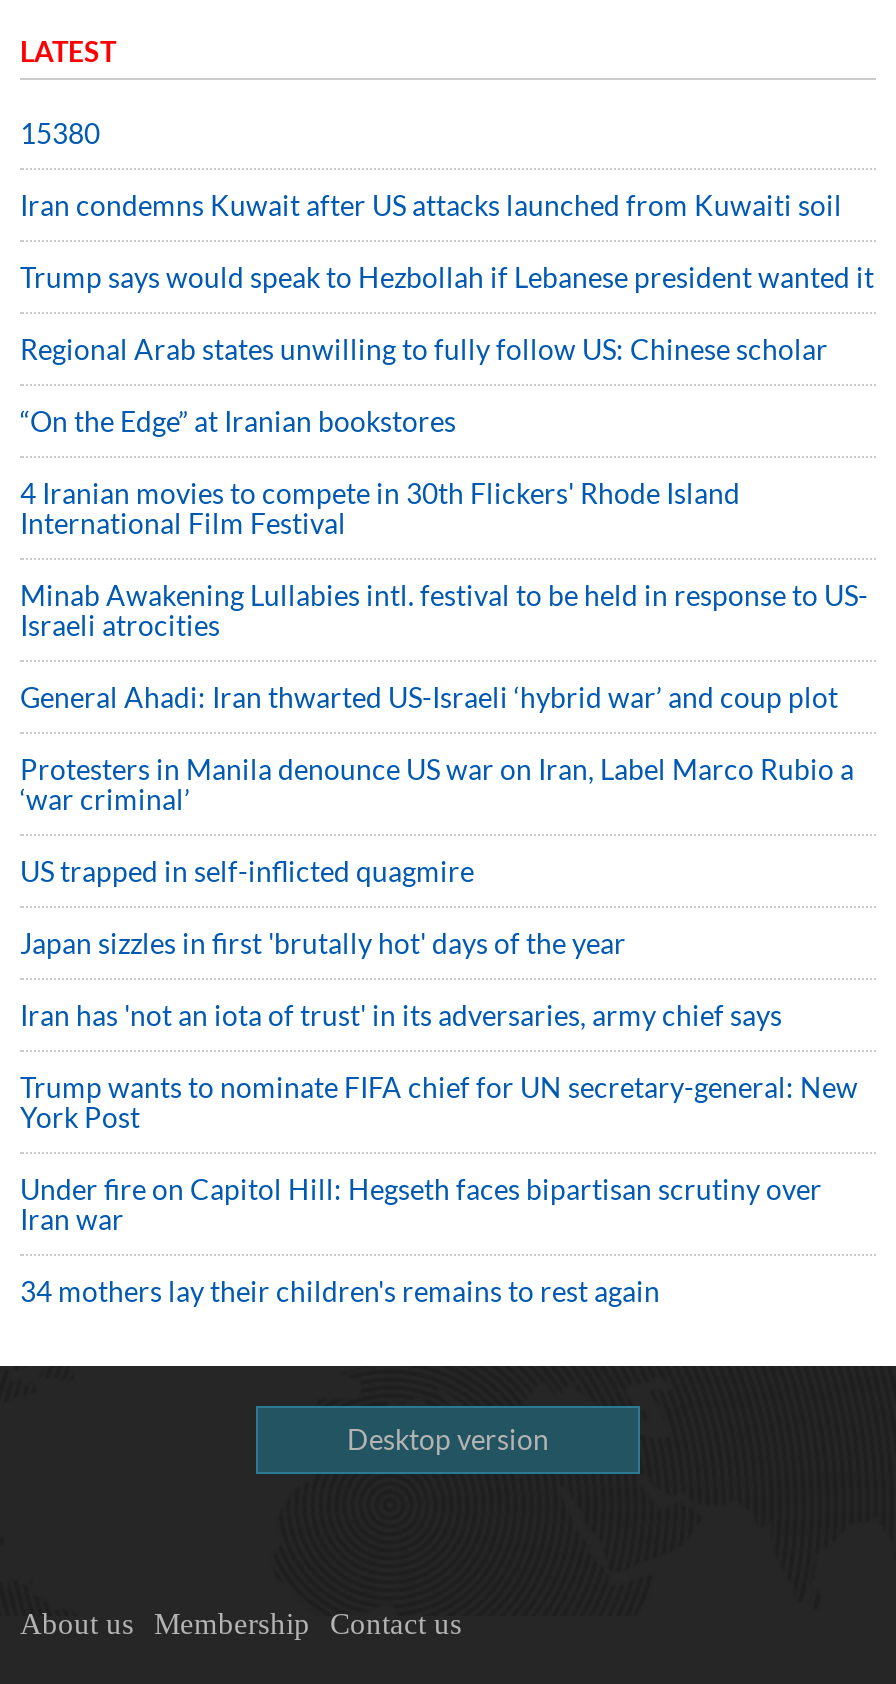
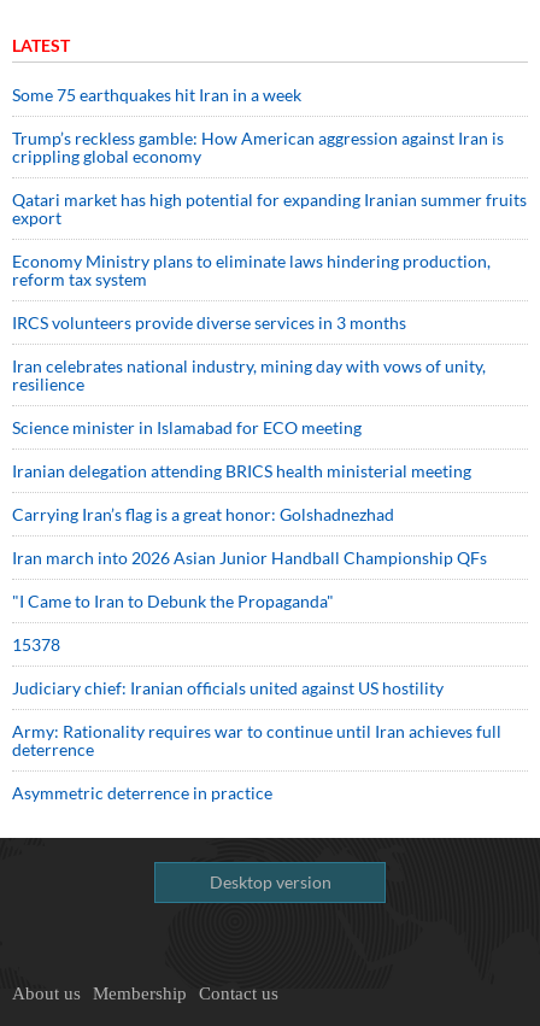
- 15380
+ Some 75 earthquakes hit Iran in a week

- Iran condemns Kuwait after US attacks launched from Kuwaiti soil
+ Trump’s reckless gamble: How American aggression against Iran is
+ crippling global economy

- Trump says would speak to Hezbollah if Lebanese president wanted it
+ Qatari market has high potential for expanding Iranian summer fruits
+ export

- Regional Arab states unwilling to fully follow US: Chinese scholar
+ Economy Ministry plans to eliminate laws hindering production,
+ reform tax system

- “On the Edge” at Iranian bookstores
+ IRCS volunteers provide diverse services in 3 months

- 4 Iranian movies to compete in 30th Flickers' Rhode Island
- International Film Festival
+ Iran celebrates national industry, mining day with vows of unity,
+ resilience

- Minab Awakening Lullabies intl. festival to be held in response to US-
- Israeli atrocities
+ Science minister in Islamabad for ECO meeting

- General Ahadi: Iran thwarted US-Israeli ‘hybrid war’ and coup plot
+ Iranian delegation attending BRICS health ministerial meeting

- Protesters in Manila denounce US war on Iran, Label Marco Rubio a
- ‘war criminal’
+ Carrying Iran’s flag is a great honor: Golshadnezhad

- US trapped in self-inflicted quagmire
+ Iran march into 2026 Asian Junior Handball Championship QFs

- Japan sizzles in first 'brutally hot' days of the year
+ "I Came to Iran to Debunk the Propaganda"

- Iran has 'not an iota of trust' in its adversaries, army chief says
+ 15378

- Trump wants to nominate FIFA chief for UN secretary-general: New
- York Post
+ Judiciary chief: Iranian officials united against US hostility

- Under fire on Capitol Hill: Hegseth faces bipartisan scrutiny over
- Iran war
+ Army: Rationality requires war to continue until Iran achieves full
+ deterrence

- 34 mothers lay their children's remains to rest again
+ Asymmetric deterrence in practice
